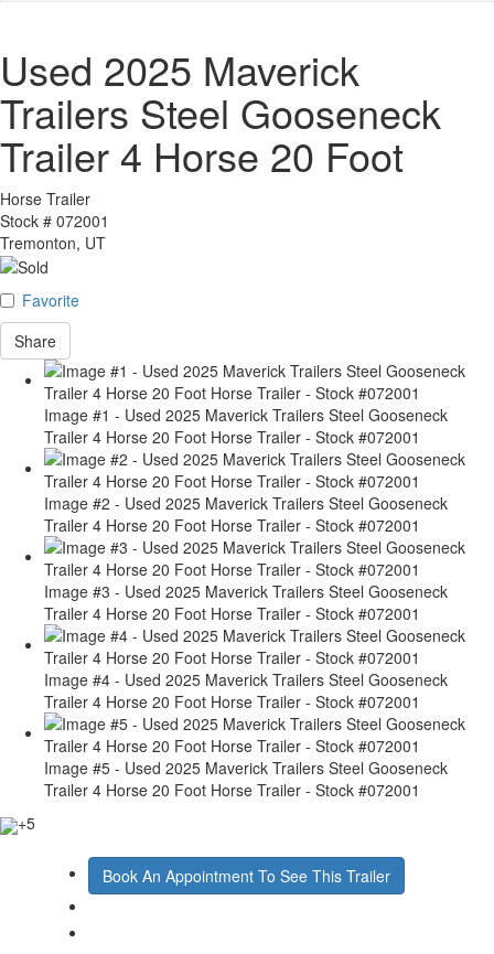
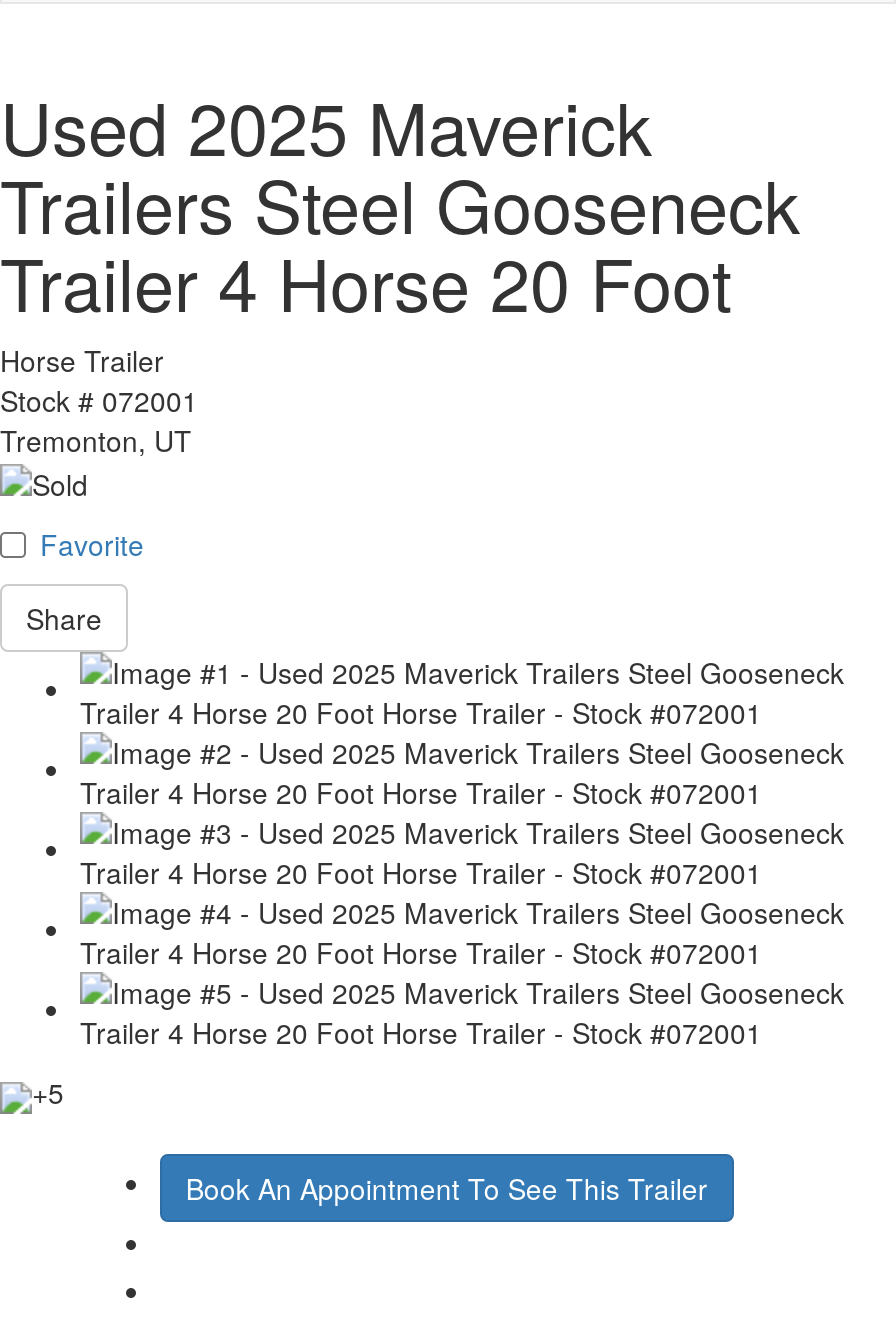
- Image #1 - Used 2025 Maverick Trailers Steel Gooseneck
- Trailer 4 Horse 20 Foot Horse Trailer - Stock #072001
- Image #2 - Used 2025 Maverick Trailers Steel Gooseneck
- Trailer 4 Horse 20 Foot Horse Trailer - Stock #072001
- Image #3 - Used 2025 Maverick Trailers Steel Gooseneck
- Trailer 4 Horse 20 Foot Horse Trailer - Stock #072001
- Image #4 - Used 2025 Maverick Trailers Steel Gooseneck
- Trailer 4 Horse 20 Foot Horse Trailer - Stock #072001
- Image #5 - Used 2025 Maverick Trailers Steel Gooseneck
- Trailer 4 Horse 20 Foot Horse Trailer - Stock #072001
